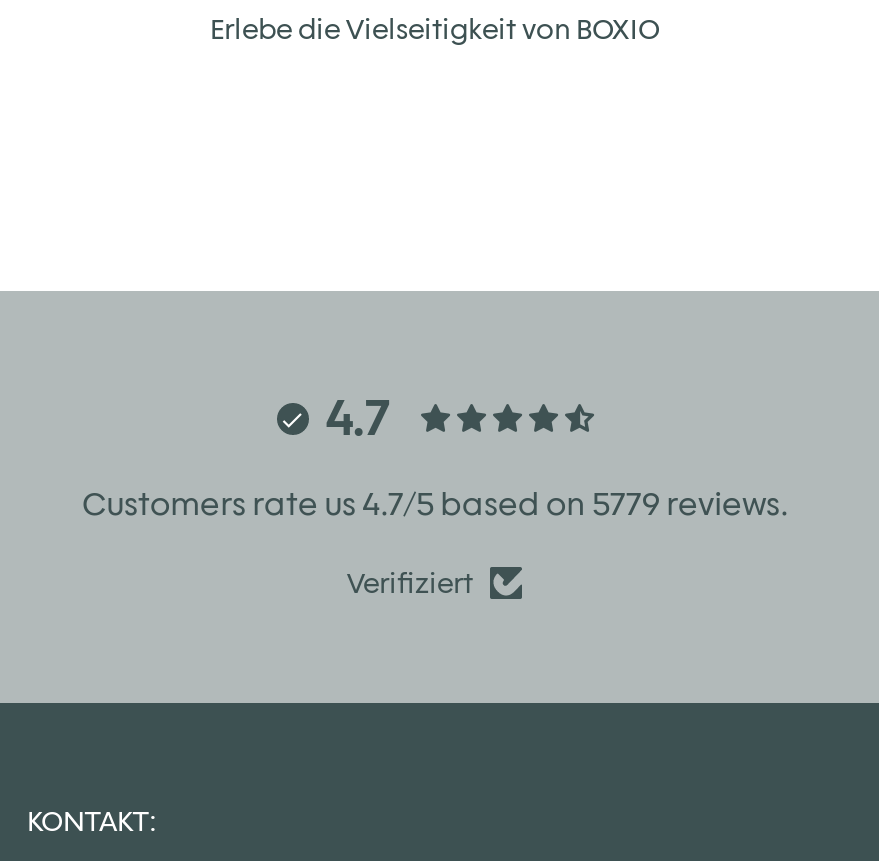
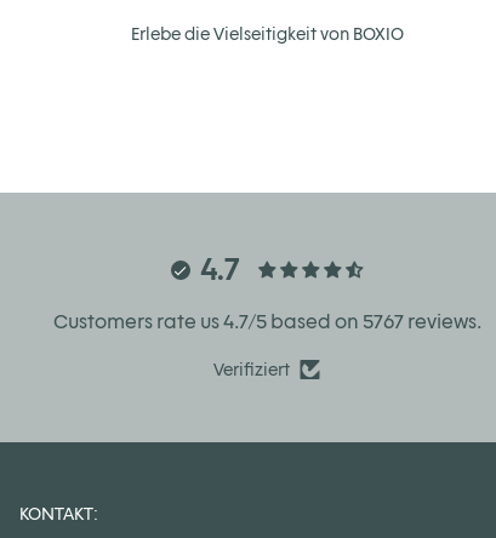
- Customers rate us 4.7/5 based on 5779 reviews.
+ Customers rate us 4.7/5 based on 5767 reviews.
